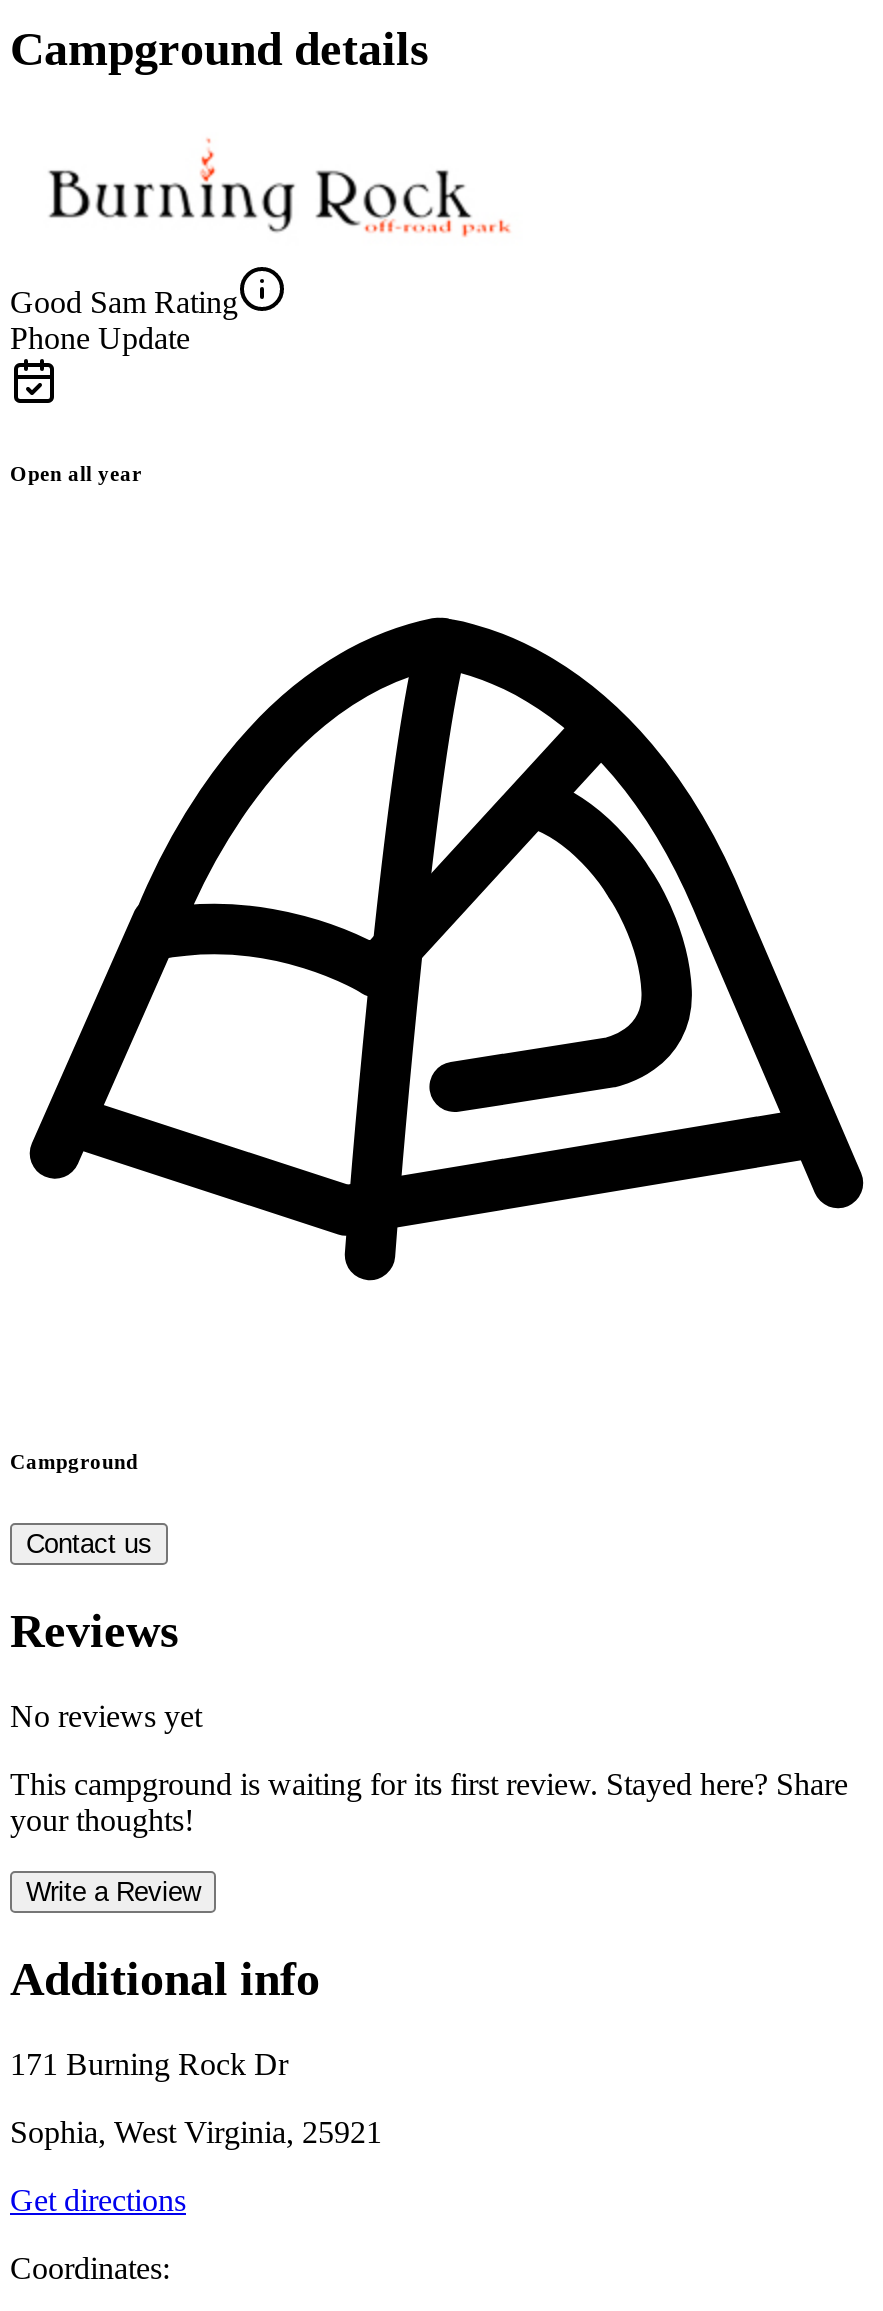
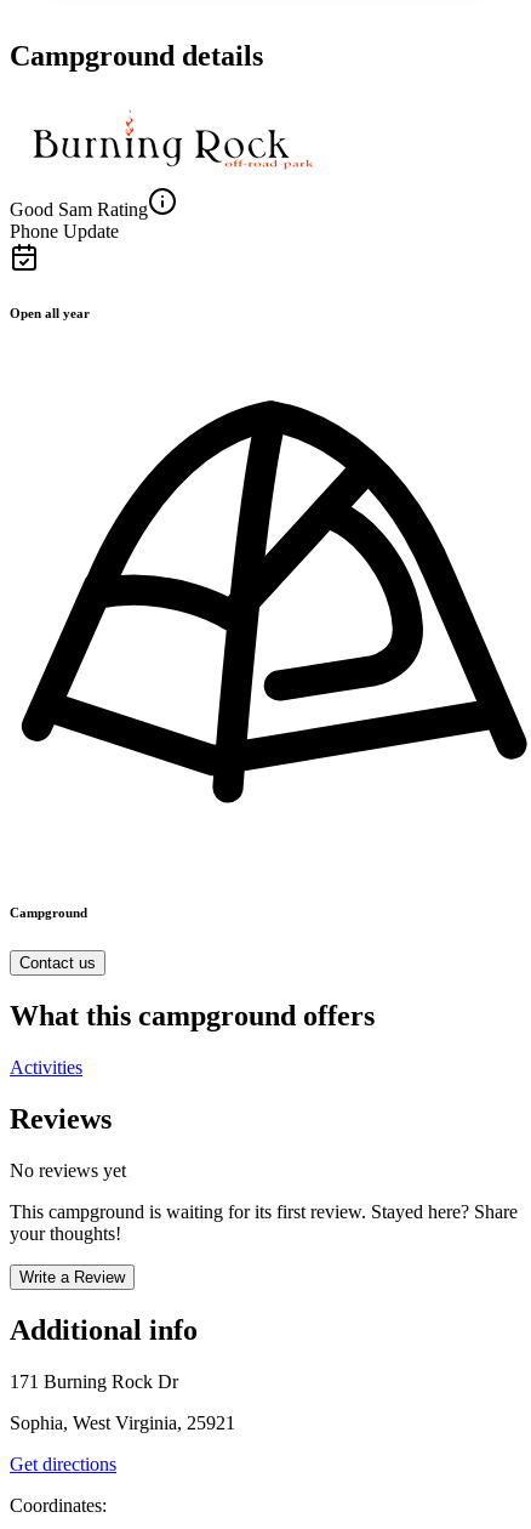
+ What this campground offers
+ Activities
